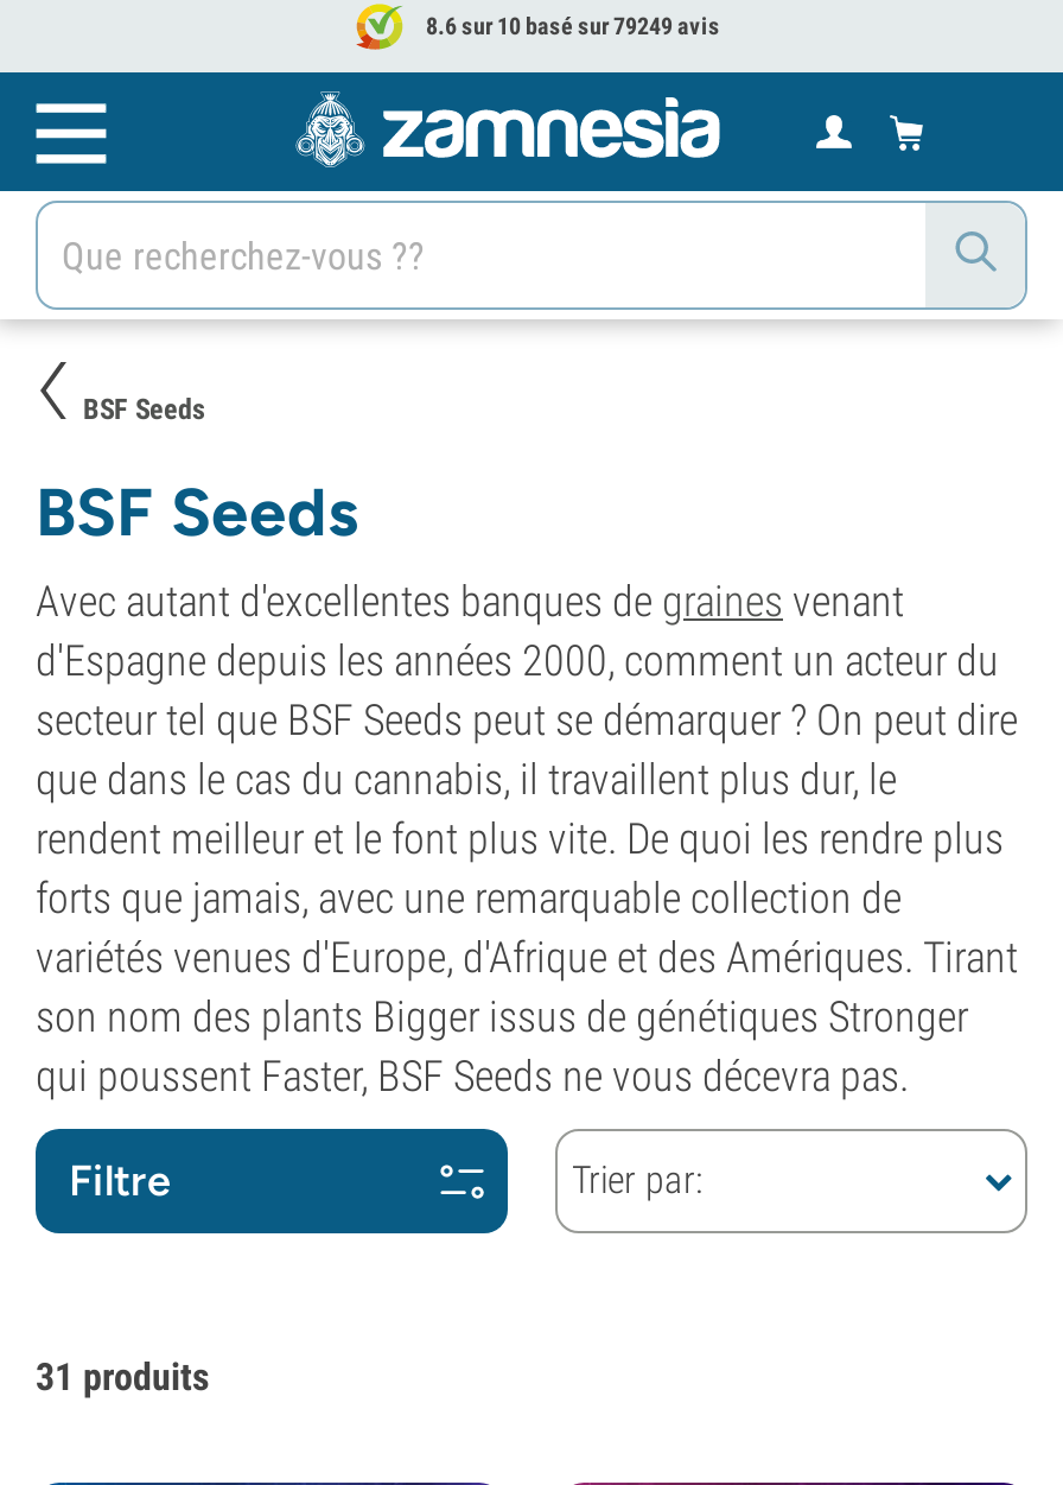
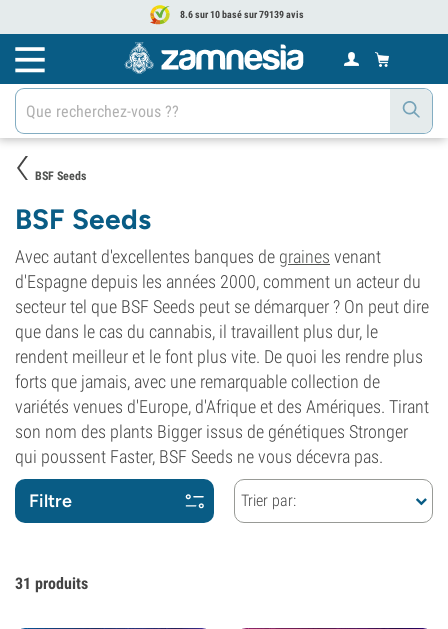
- 8.6 sur 10 basé sur 79249 avis
+ 8.6 sur 10 basé sur 79139 avis
